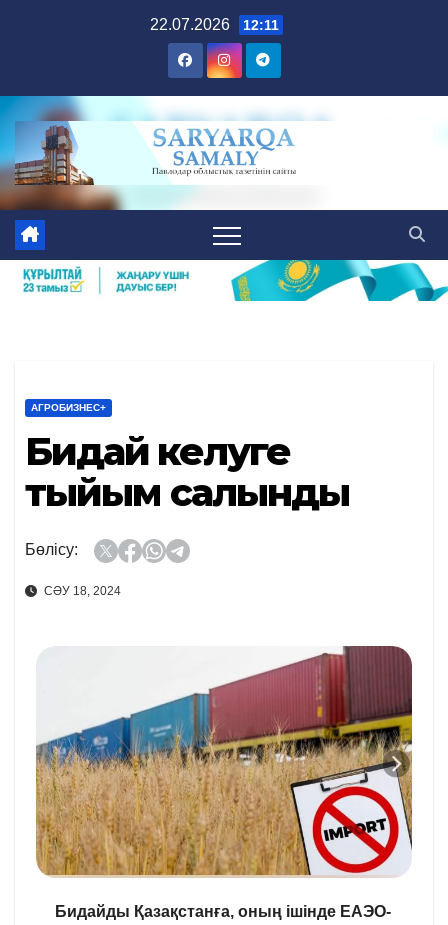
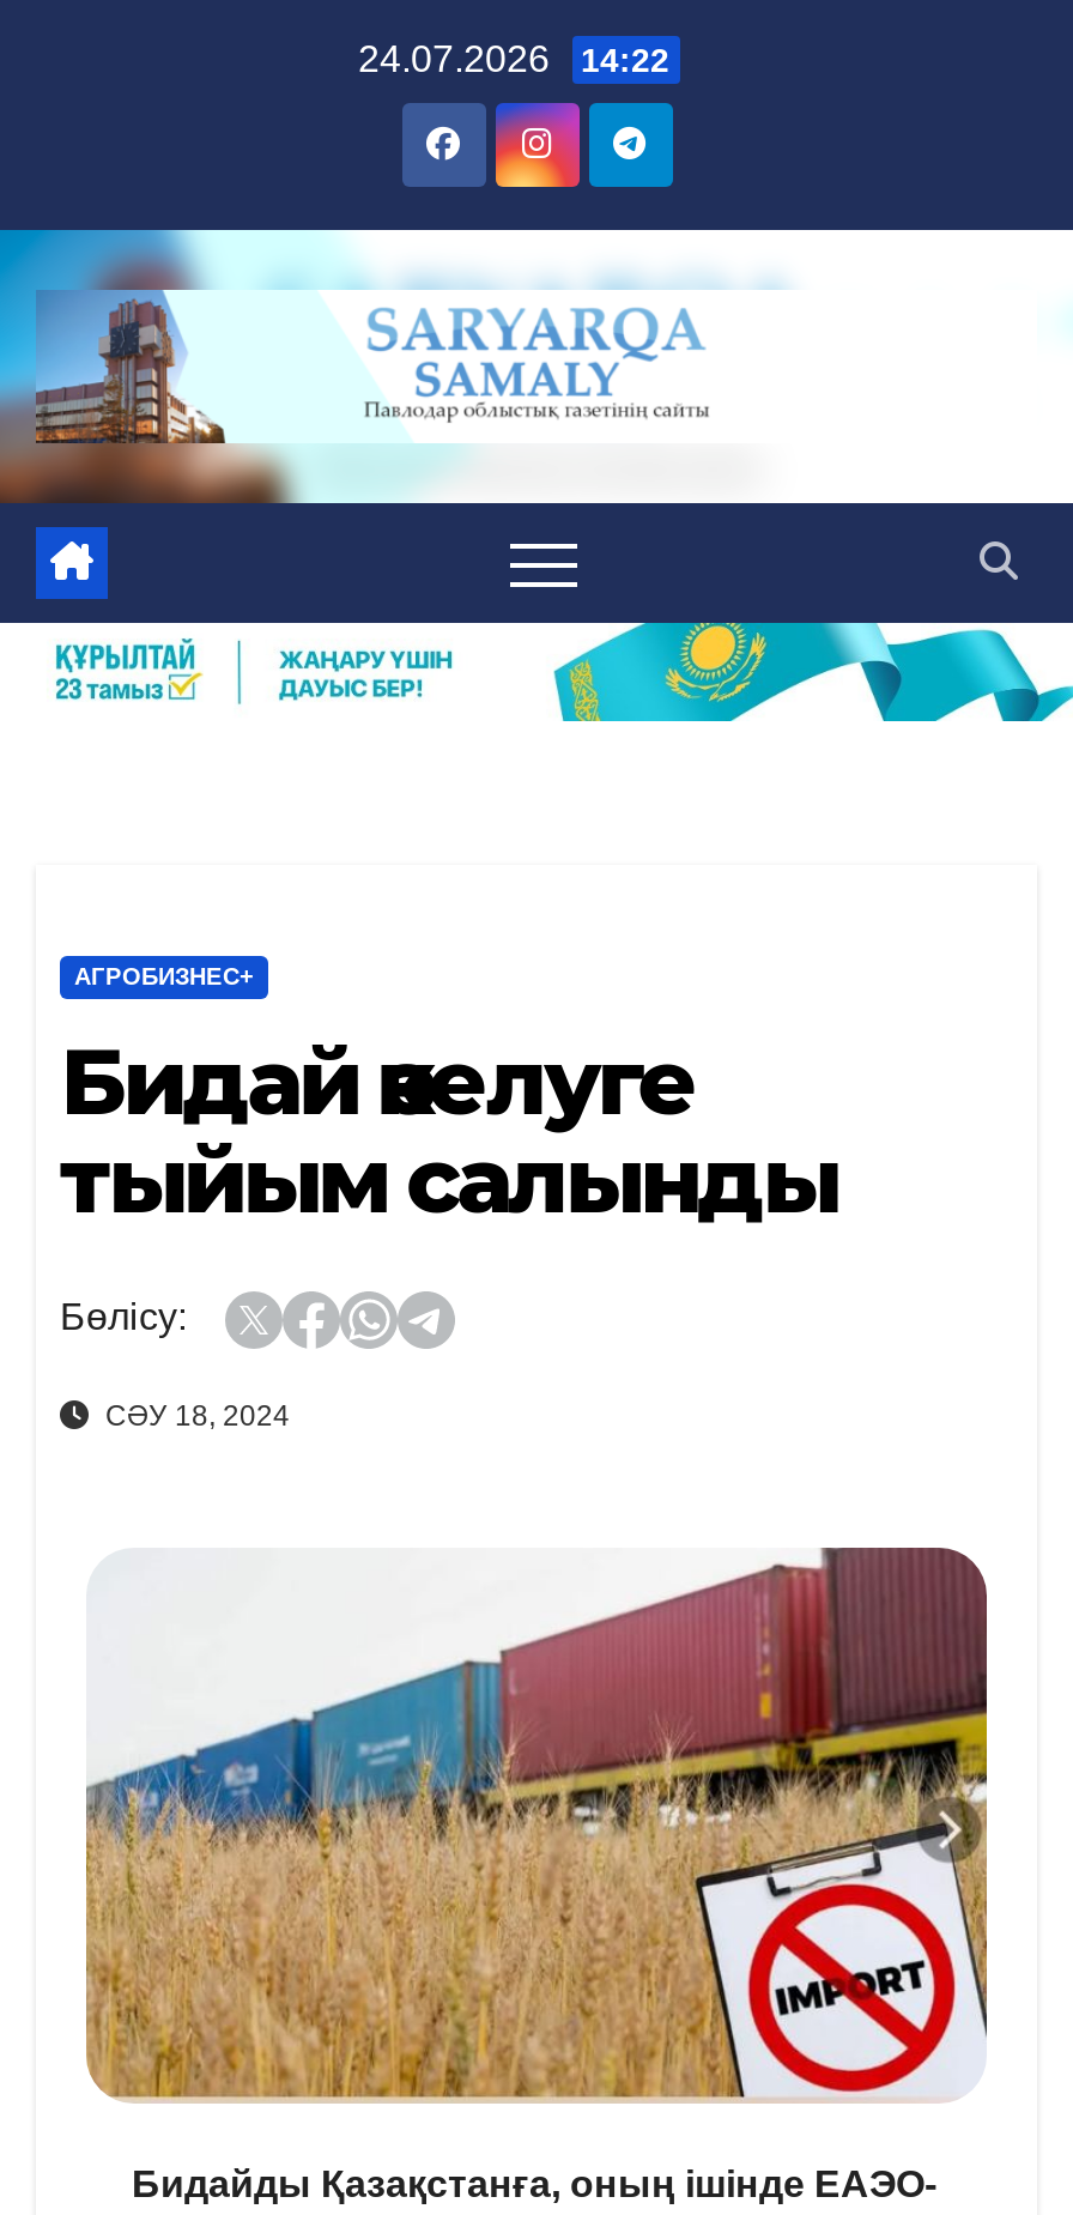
- 22.07.2026 12:11
+ 24.07.2026 14:22
